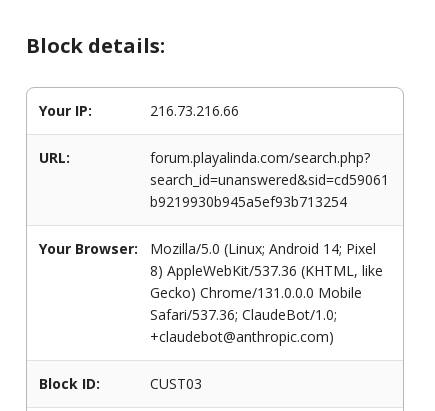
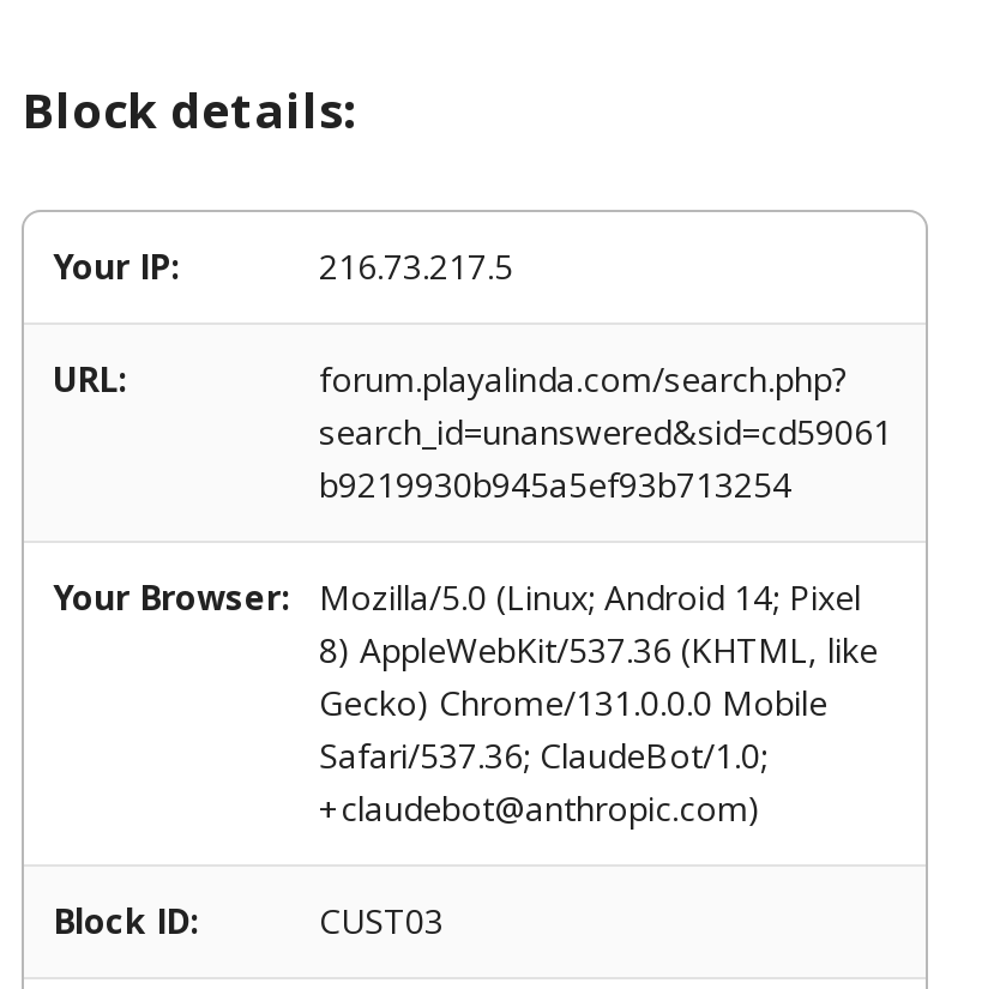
- 216.73.216.66
+ 216.73.217.5
